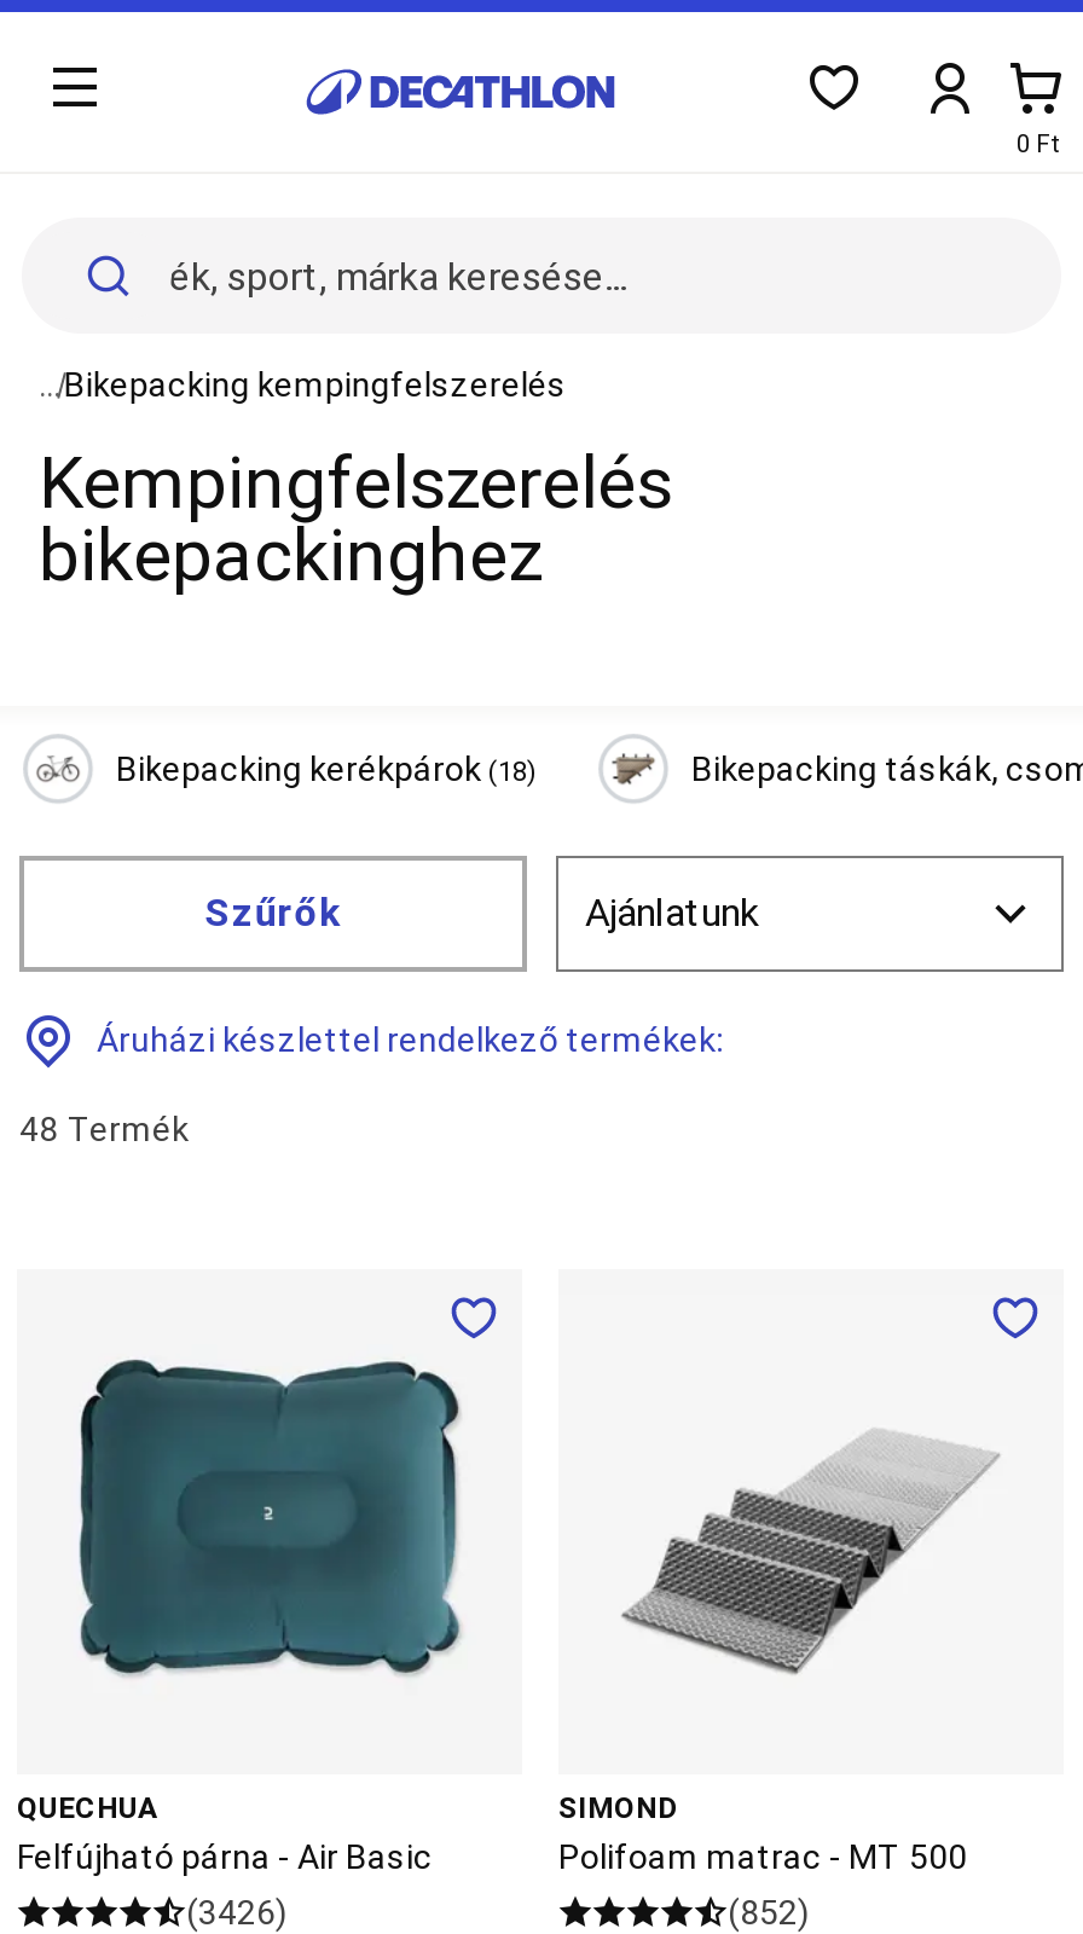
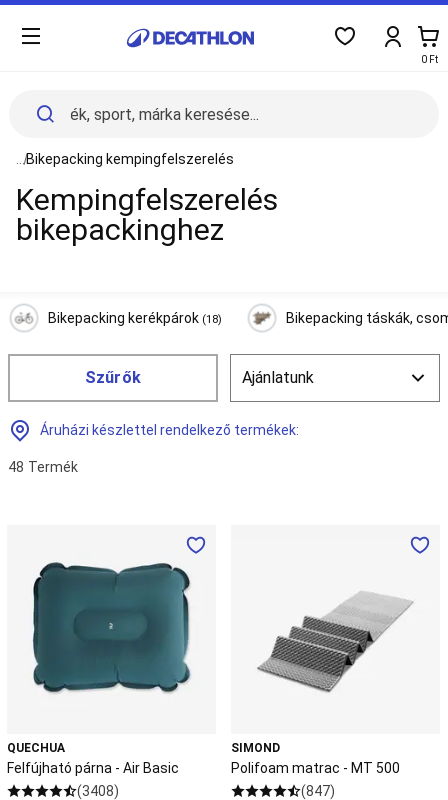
- (3426)
+ (3408)

- (852)
+ (847)
